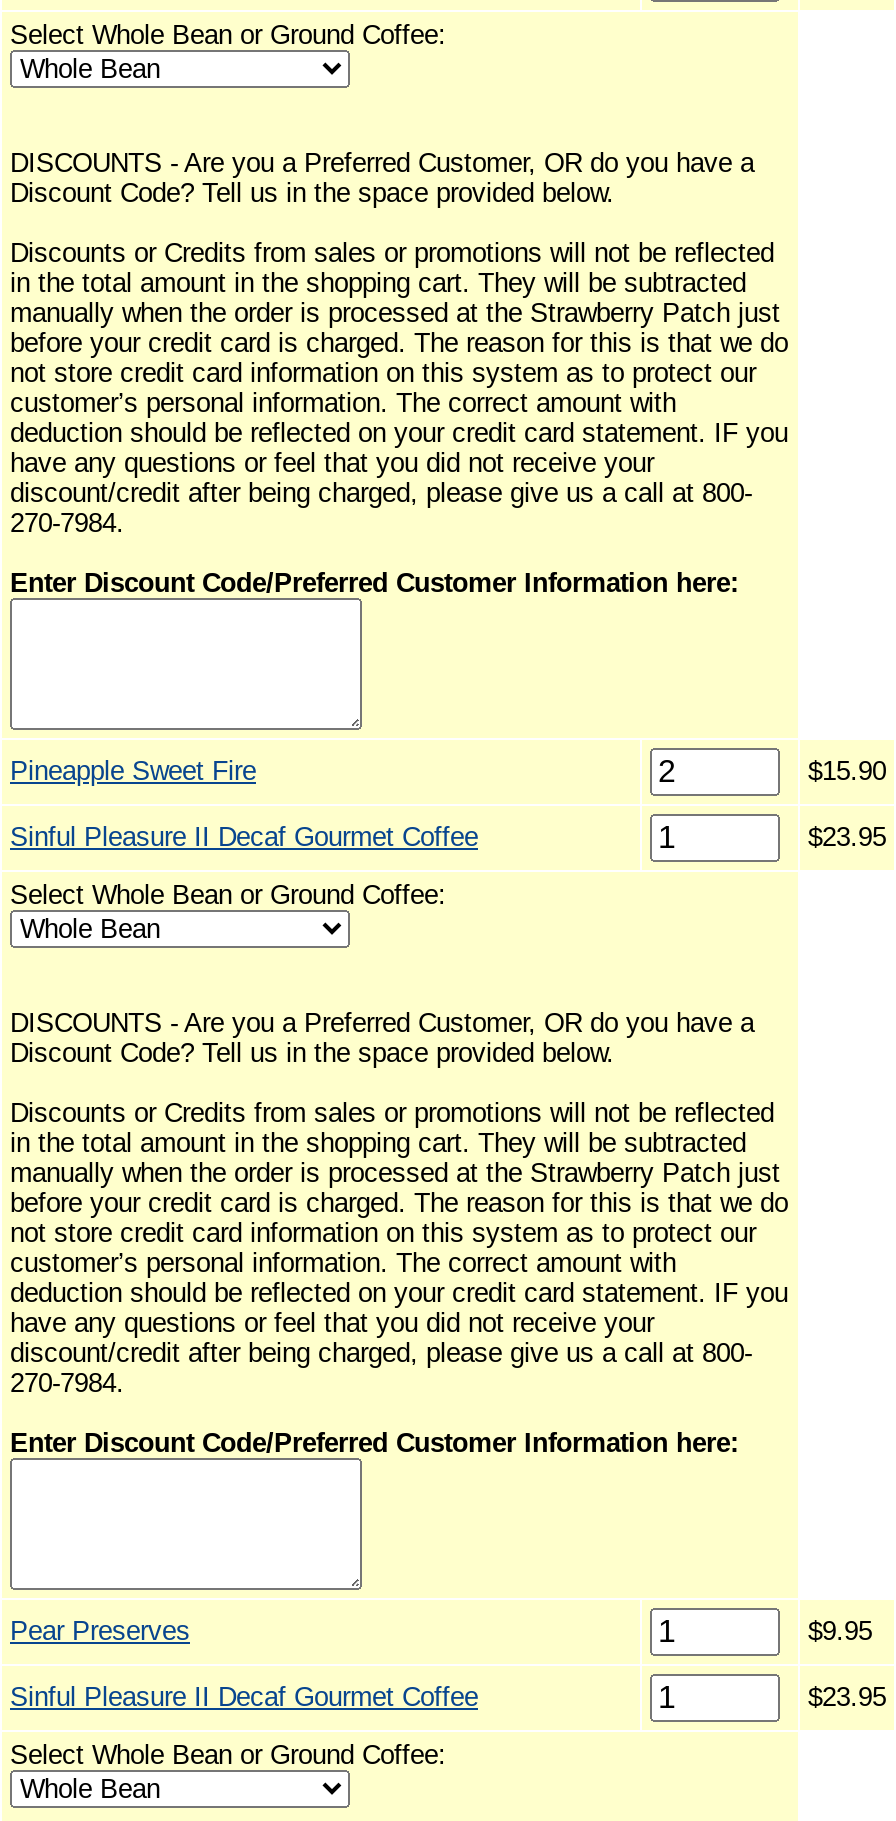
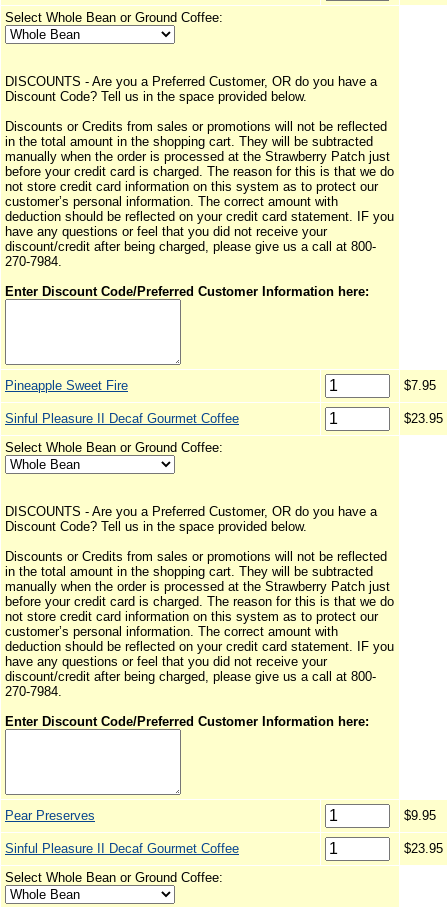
- $15.90
+ $7.95
